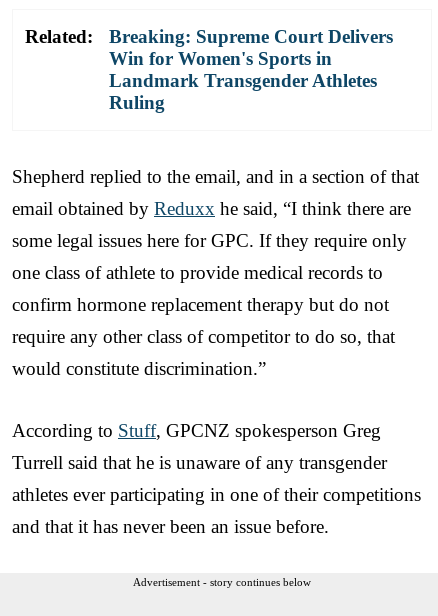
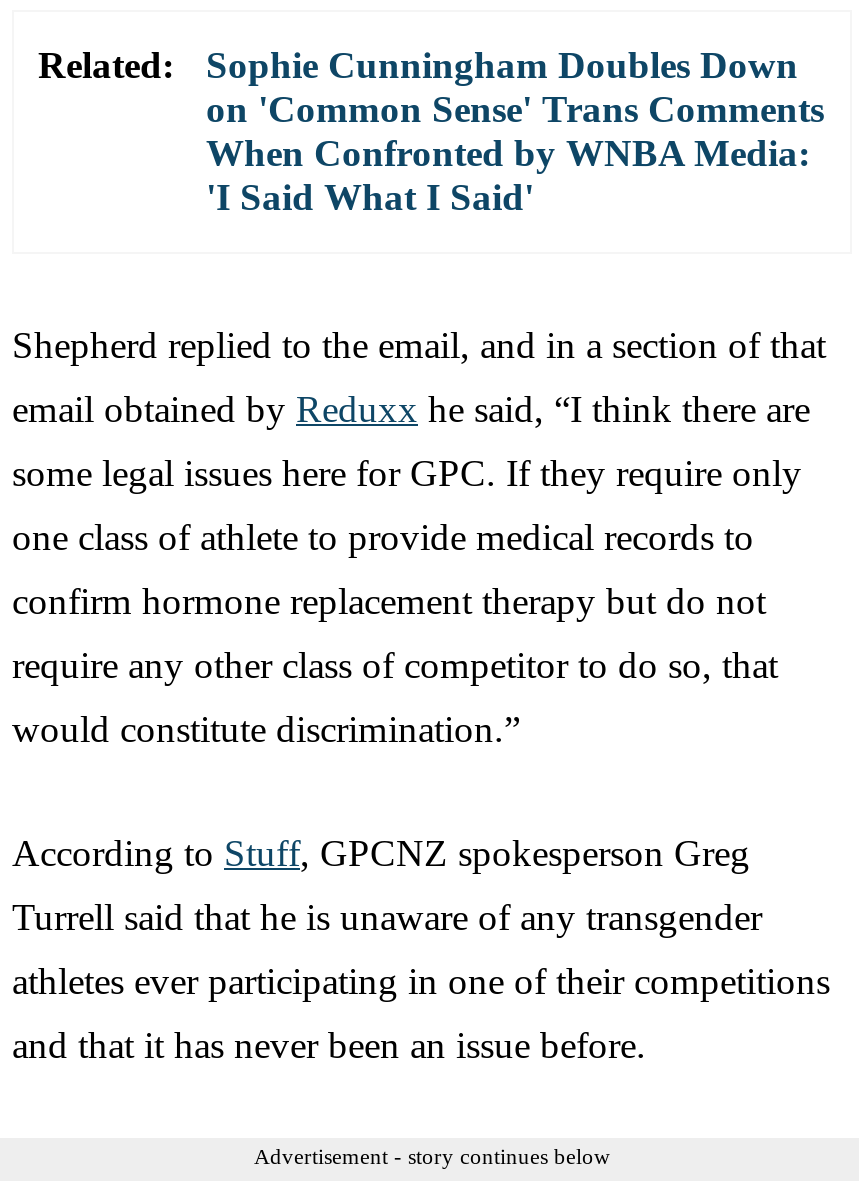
- Breaking: Supreme Court Delivers
- Win for Women's Sports in
- Landmark Transgender Athletes
- Ruling
+ Sophie Cunningham Doubles Down
+ on 'Common Sense' Trans Comments
+ When Confronted by WNBA Media:
+ 'I Said What I Said'
